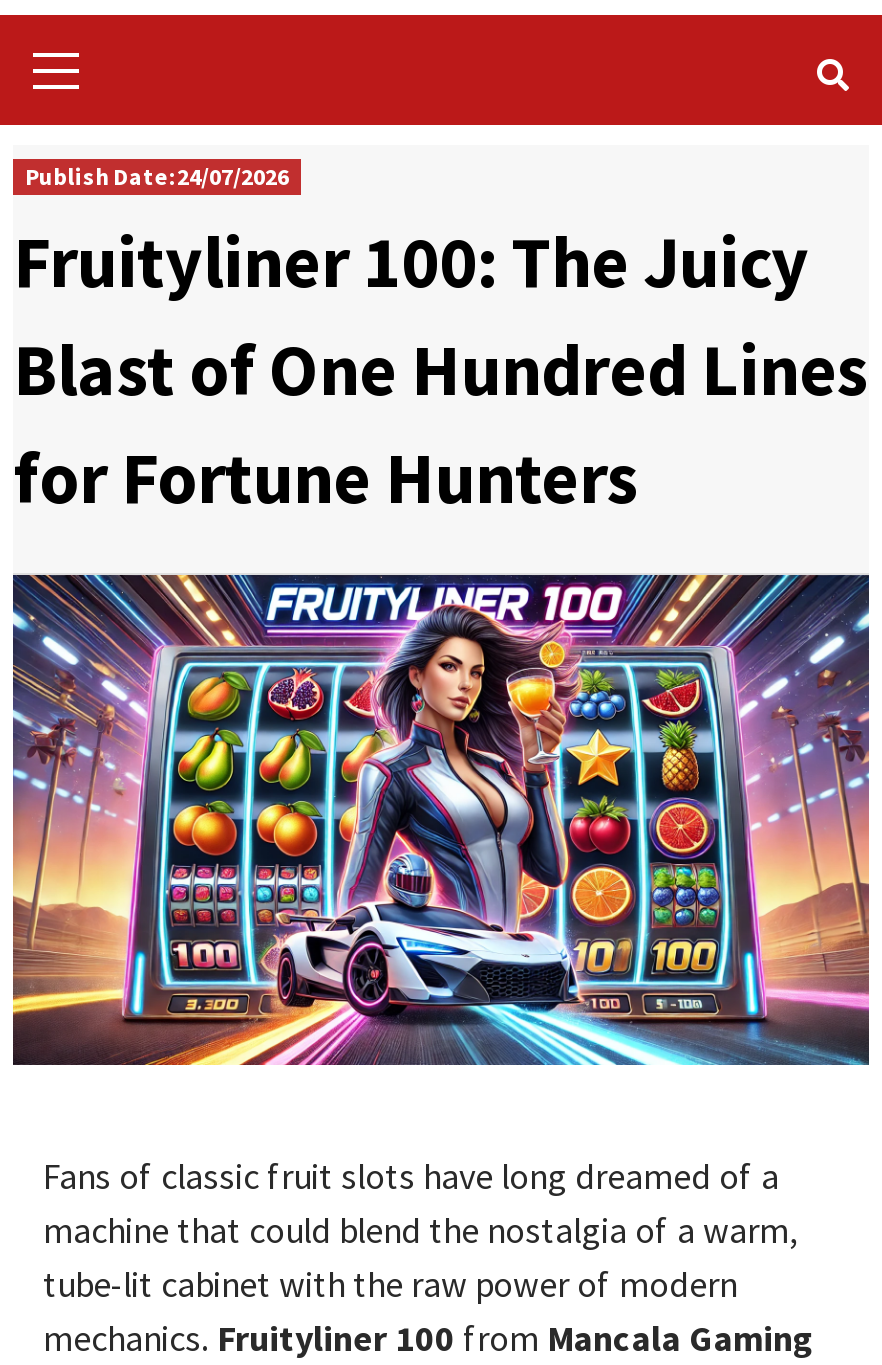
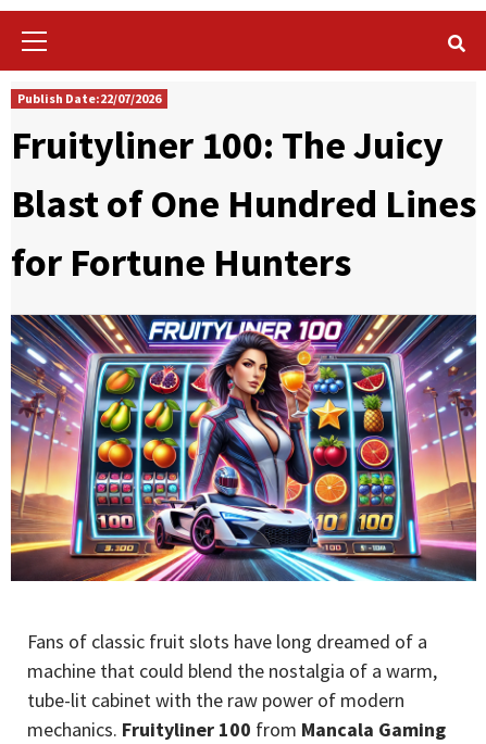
- Publish Date:24/07/2026
+ Publish Date:22/07/2026
